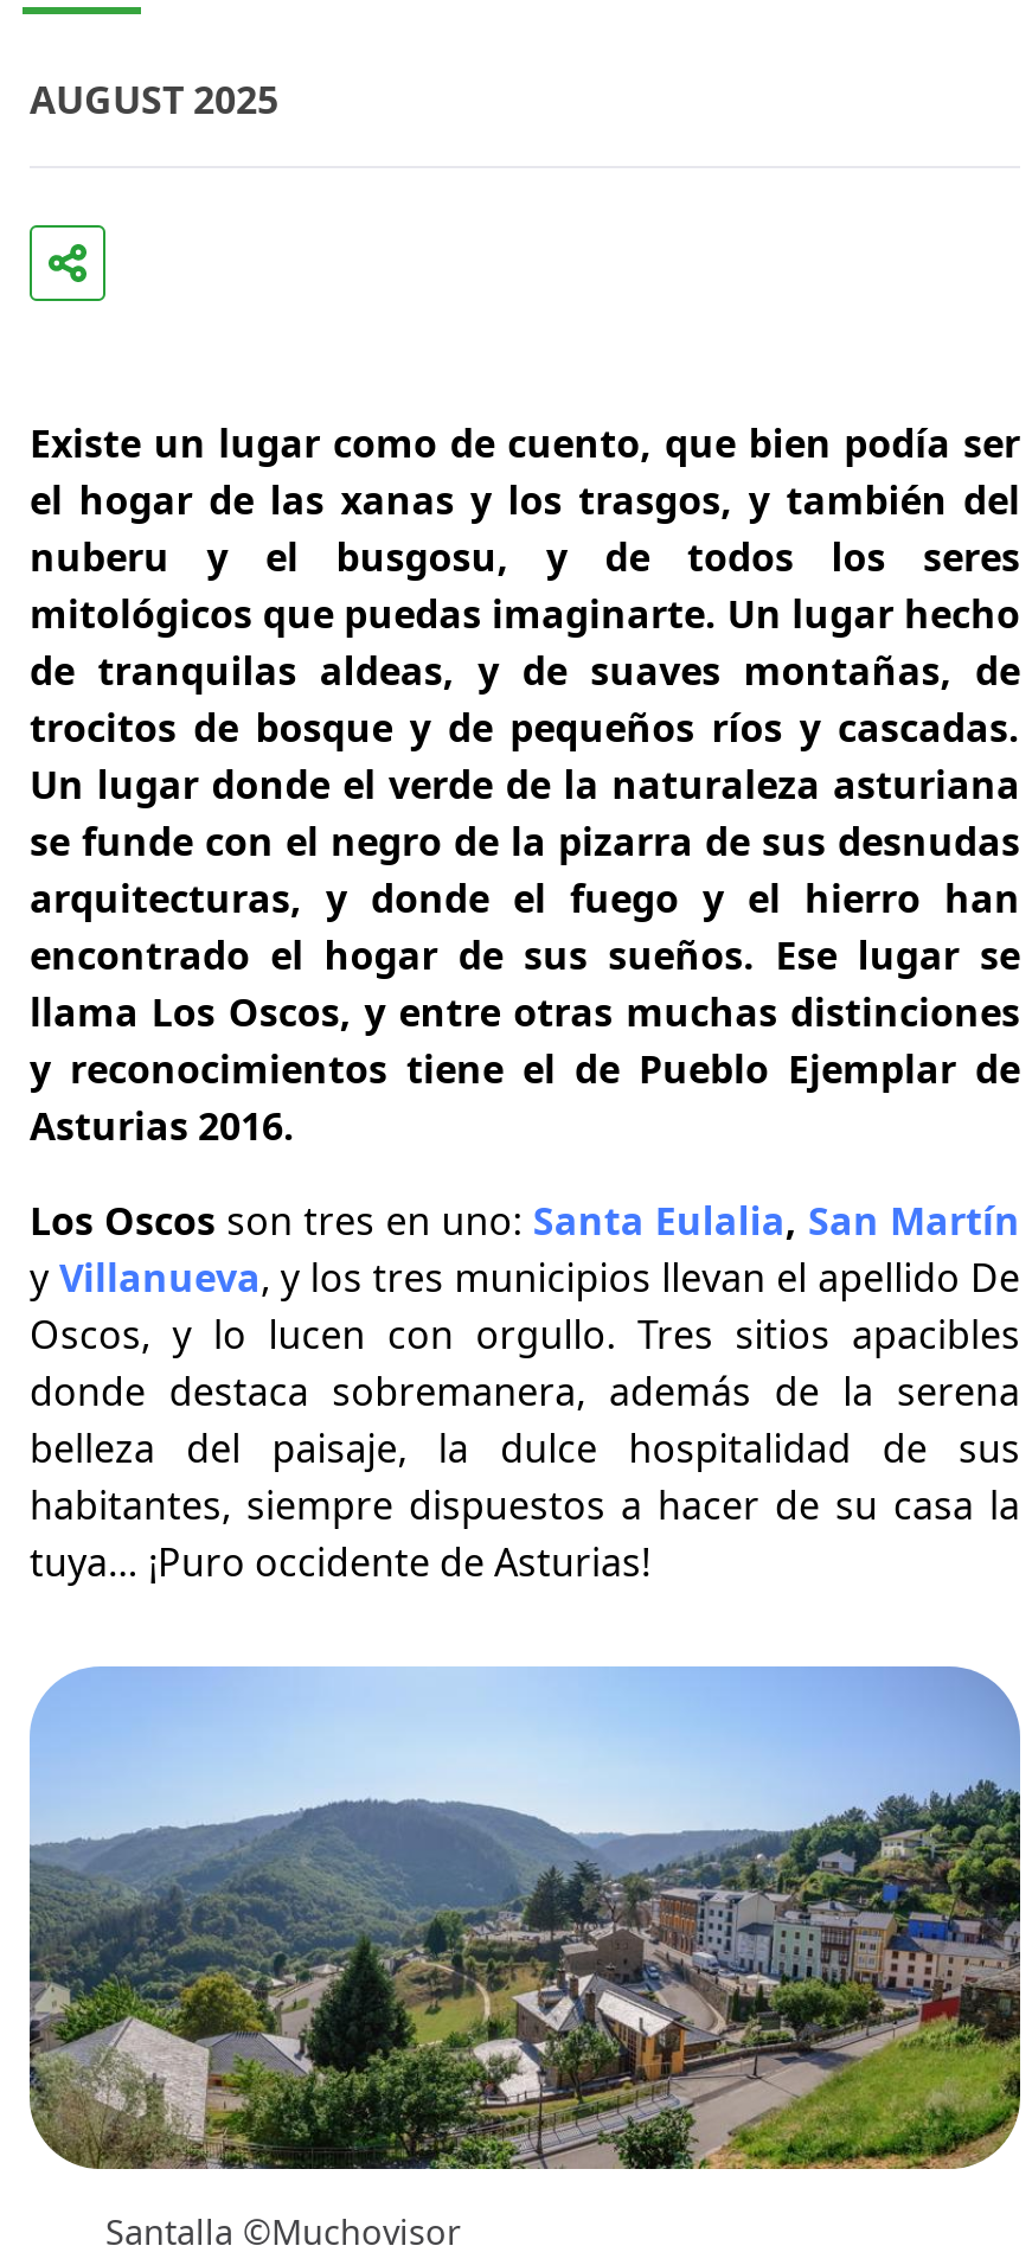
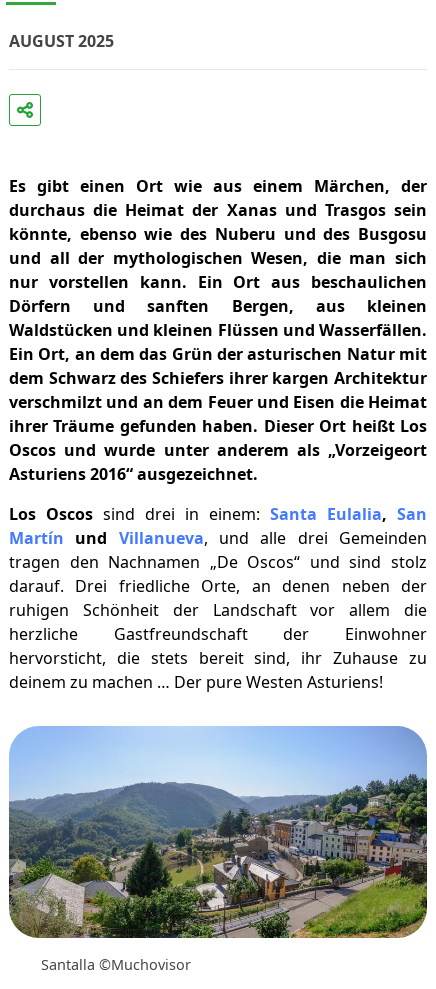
- Existe un lugar como de cuento, que bien podía ser
- el hogar de las xanas y los trasgos, y también del
- nuberu y el busgosu, y de todos los seres
- mitológicos que puedas imaginarte. Un lugar hecho
- de tranquilas aldeas, y de suaves montañas, de
- trocitos de bosque y de pequeños ríos y cascadas.
- Un lugar donde el verde de la naturaleza asturiana
- se funde con el negro de la pizarra de sus desnudas
- arquitecturas, y donde el fuego y el hierro han
- encontrado el hogar de sus sueños. Ese lugar se
- llama Los Oscos, y entre otras muchas distinciones
- y reconocimientos tiene el de Pueblo Ejemplar de
- Asturias 2016.
+ Es gibt einen Ort wie aus einem Märchen, der
+ durchaus die Heimat der Xanas und Trasgos sein
+ könnte, ebenso wie des Nuberu und des Busgosu
+ und all der mythologischen Wesen, die man sich
+ nur vorstellen kann. Ein Ort aus beschaulichen
+ Dörfern und sanften Bergen, aus kleinen
+ Waldstücken und kleinen Flüssen und Wasserfällen.
+ Ein Ort, an dem das Grün der asturischen Natur mit
+ dem Schwarz des Schiefers ihrer kargen Architektur
+ verschmilzt und an dem Feuer und Eisen die Heimat
+ ihrer Träume gefunden haben. Dieser Ort heißt Los
+ Oscos und wurde unter anderem als „Vorzeigeort
+ Asturiens 2016“ ausgezeichnet.

- Los Oscos son tres en uno: Santa Eulalia, San Martín
- y Villanueva, y los tres municipios llevan el apellido De
- Oscos, y lo lucen con orgullo. Tres sitios apacibles
- donde destaca sobremanera, además de la serena
- belleza del paisaje, la dulce hospitalidad de sus
- habitantes, siempre dispuestos a hacer de su casa la
- tuya… ¡Puro occidente de Asturias!
+ Los Oscos sind drei in einem: Santa Eulalia, San
+ Martín und Villanueva, und alle drei Gemeinden
+ tragen den Nachnamen „De Oscos“ und sind stolz
+ darauf. Drei friedliche Orte, an denen neben der
+ ruhigen Schönheit der Landschaft vor allem die
+ herzliche Gastfreundschaft der Einwohner
+ hervorsticht, die stets bereit sind, ihr Zuhause zu
+ deinem zu machen … Der pure Westen Asturiens!
